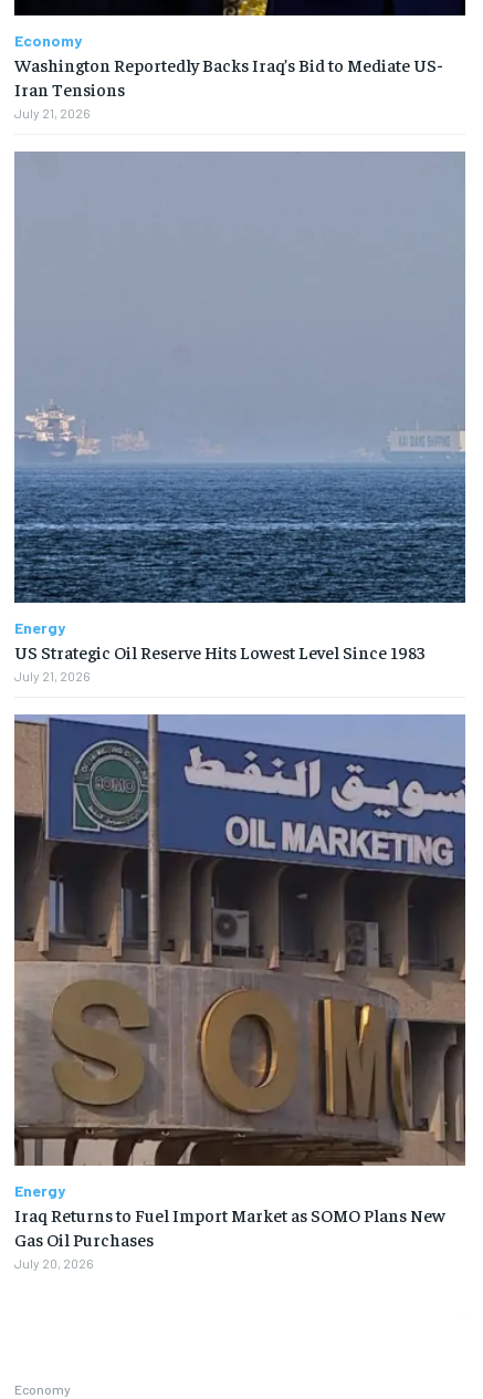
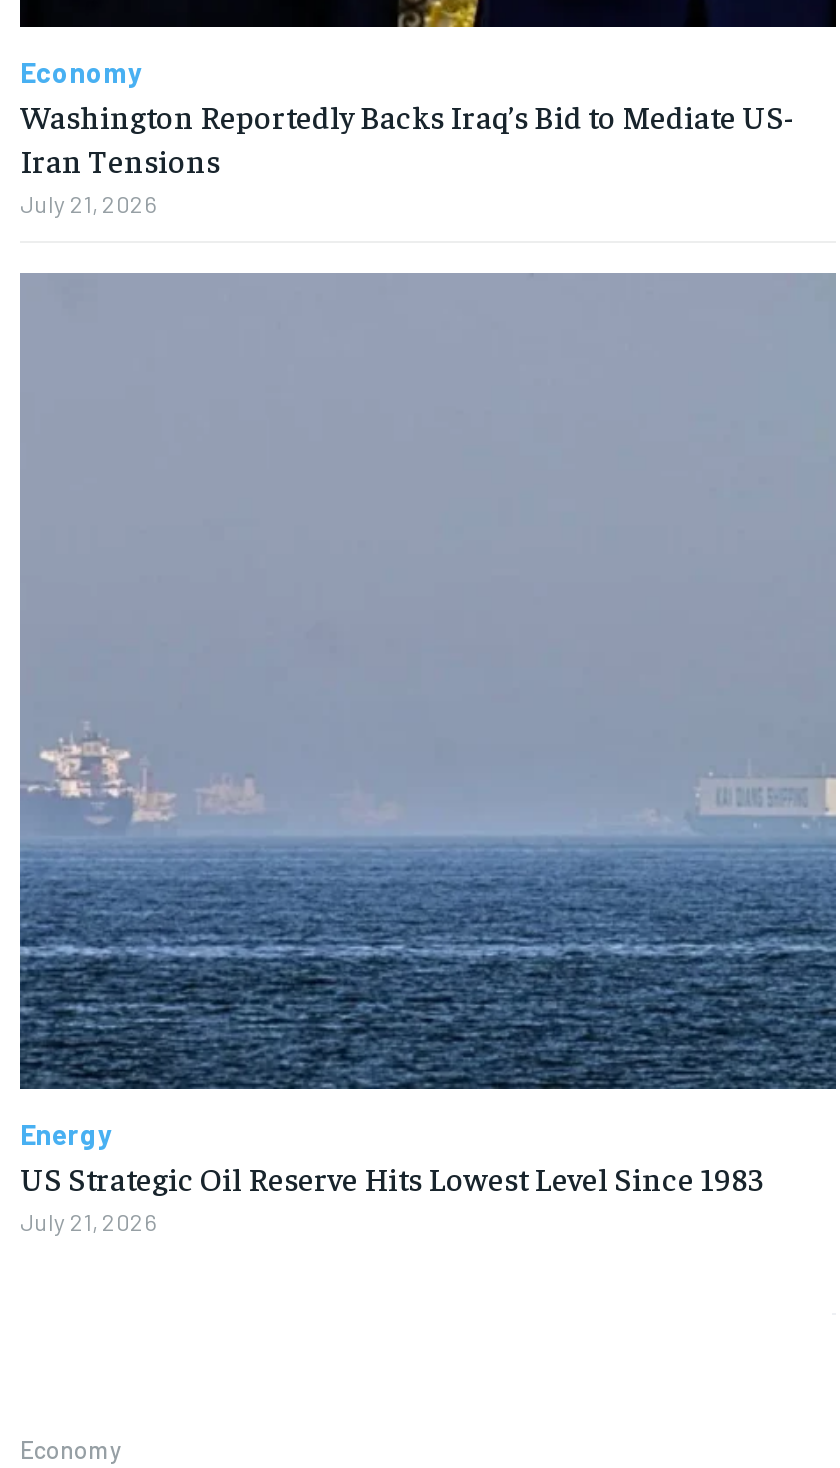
- [image]
- Energy
- Iraq Returns to Fuel Import Market as SOMO Plans New
- Gas Oil Purchases
- July 20, 2026
